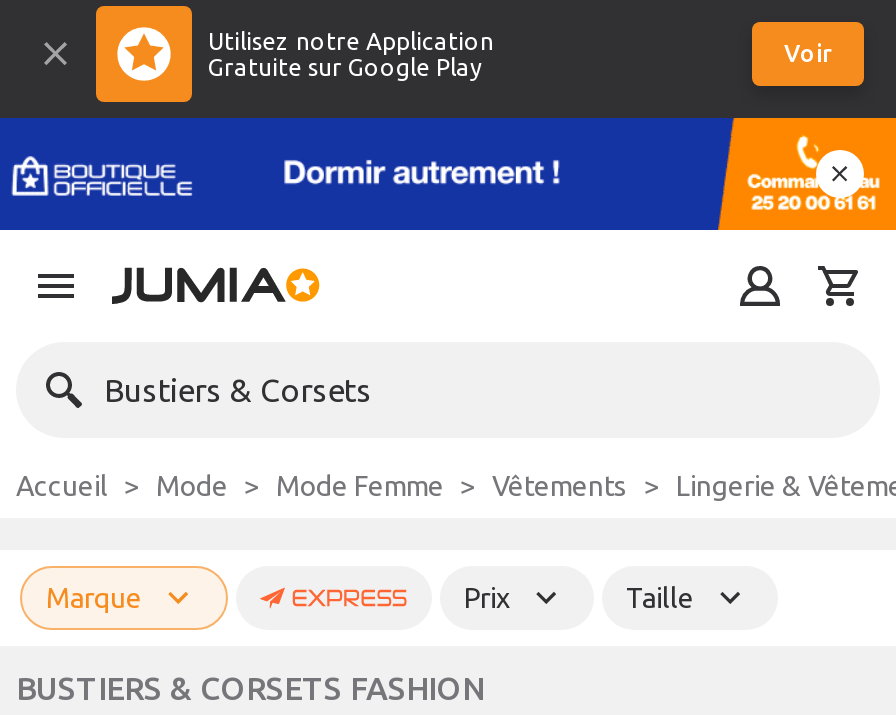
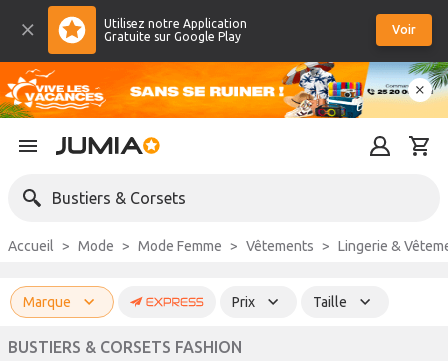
- [image]
+ [image]
